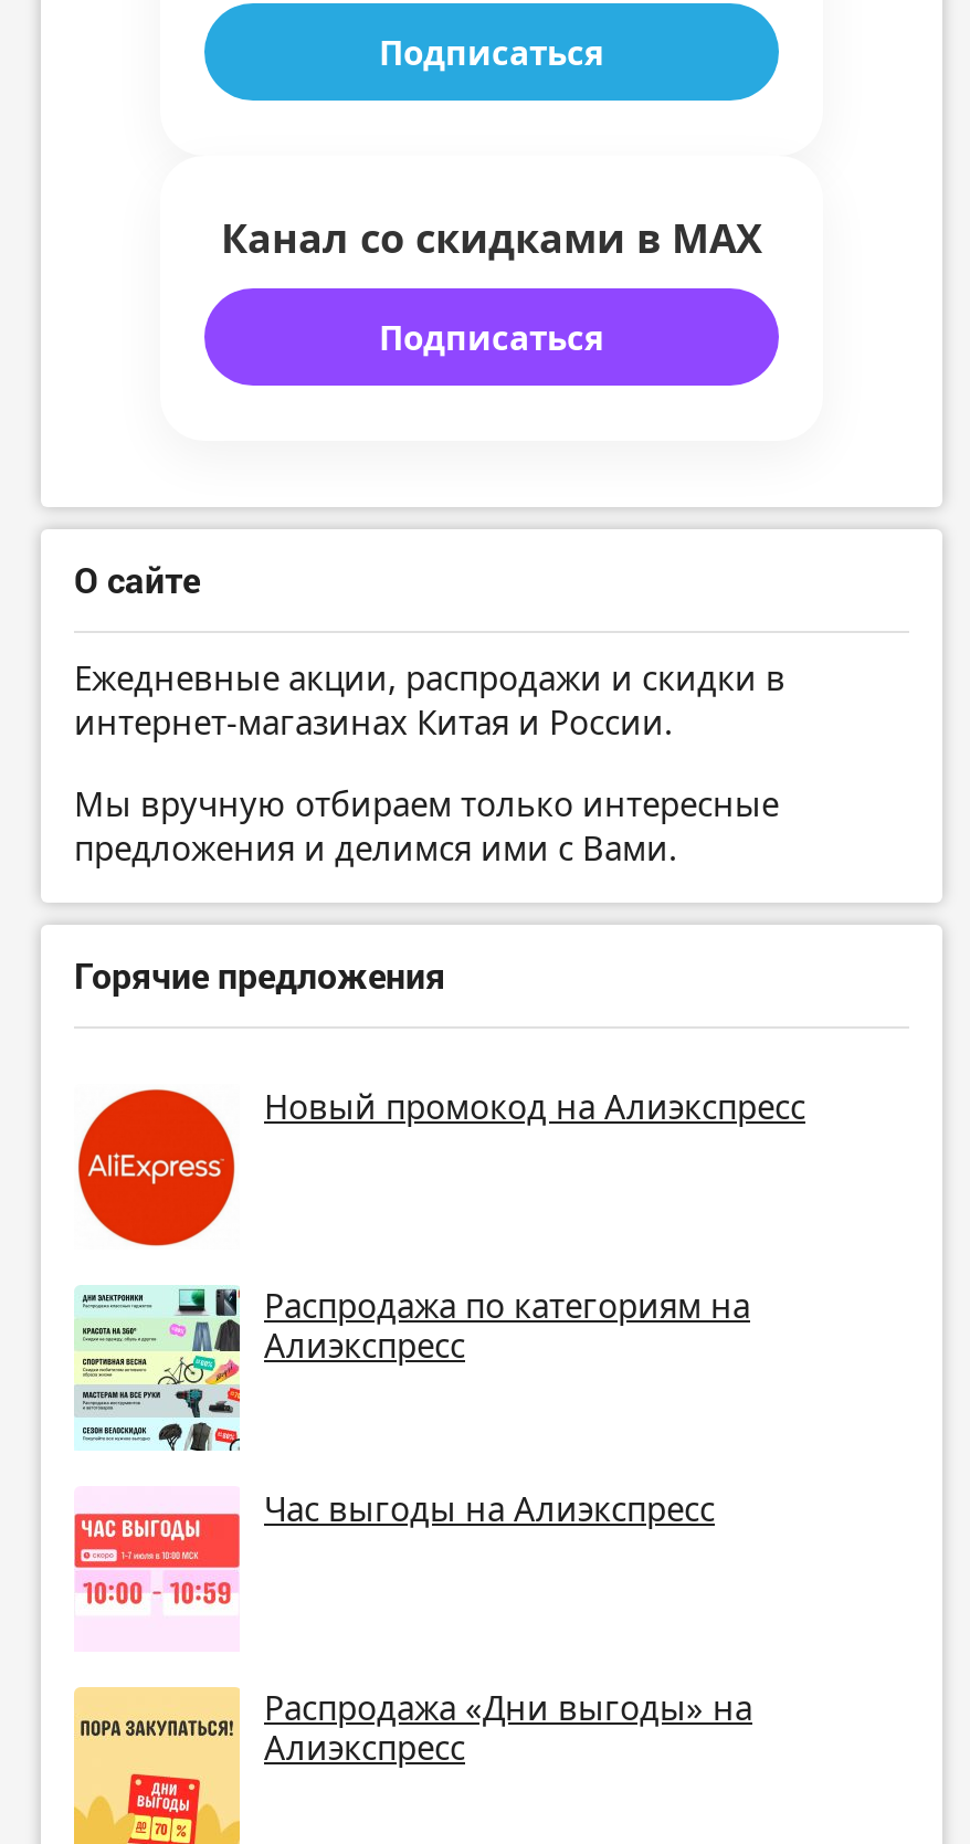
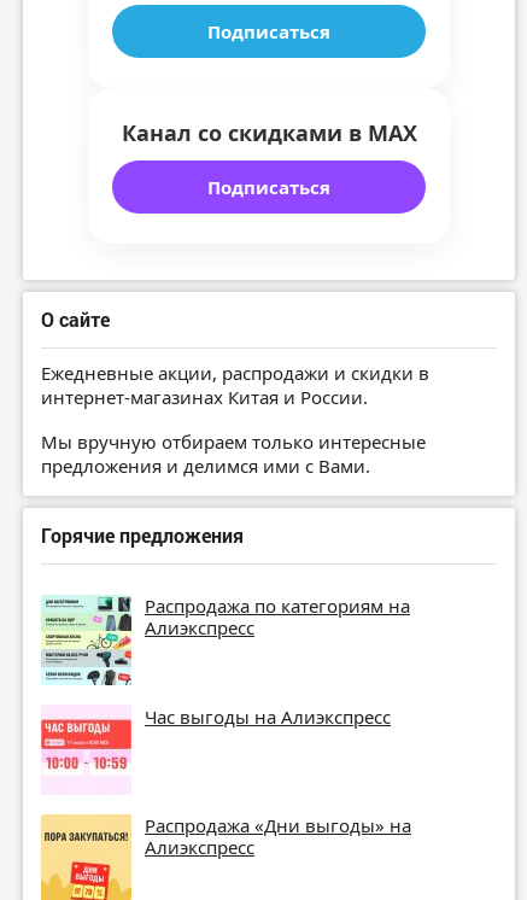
- [image]
- Новый промокод на Алиэкспресс
